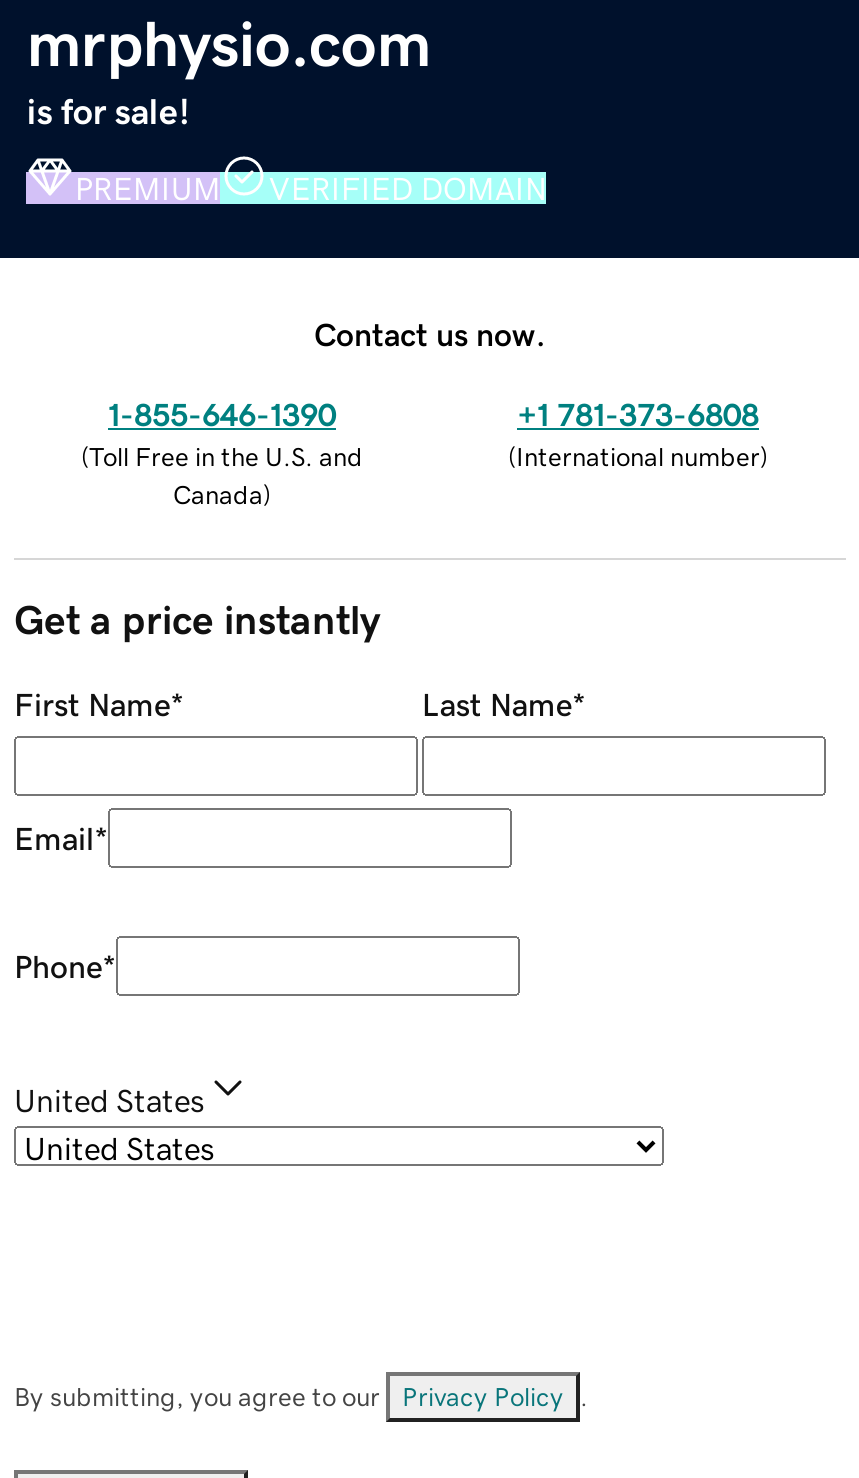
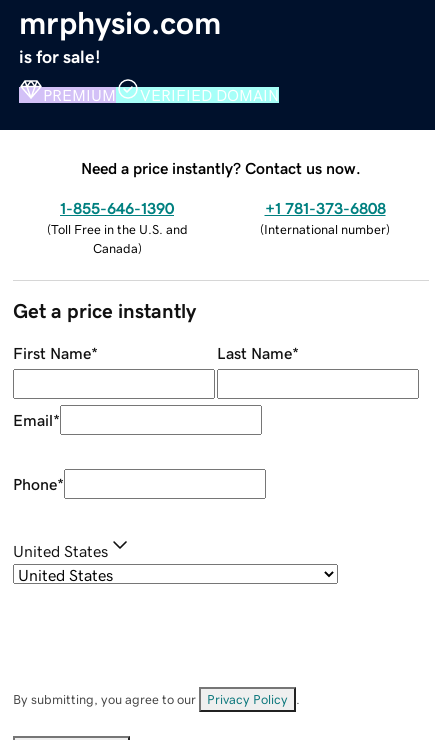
- Contact us now.
+ Need a price instantly? Contact us now.
